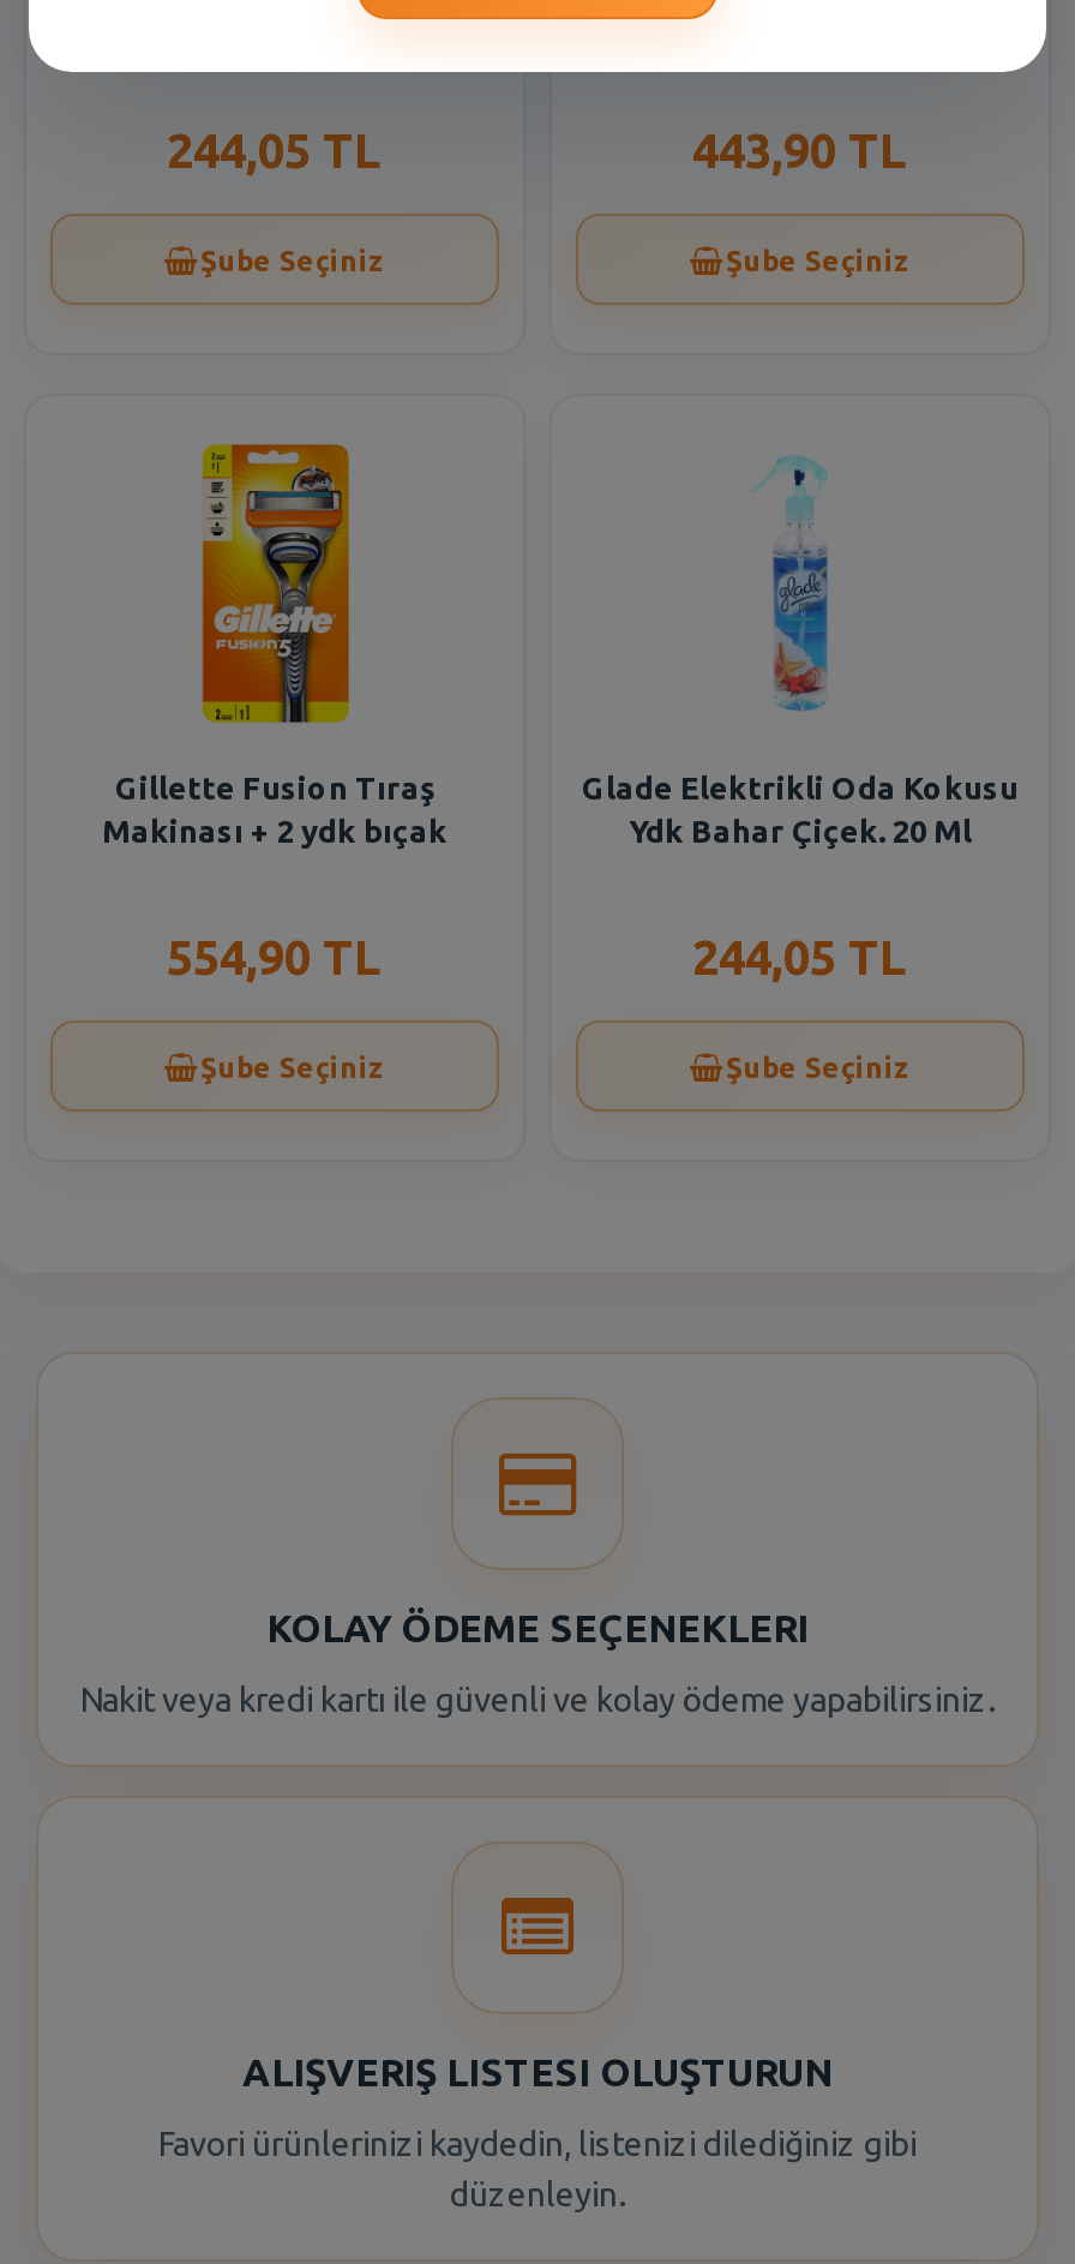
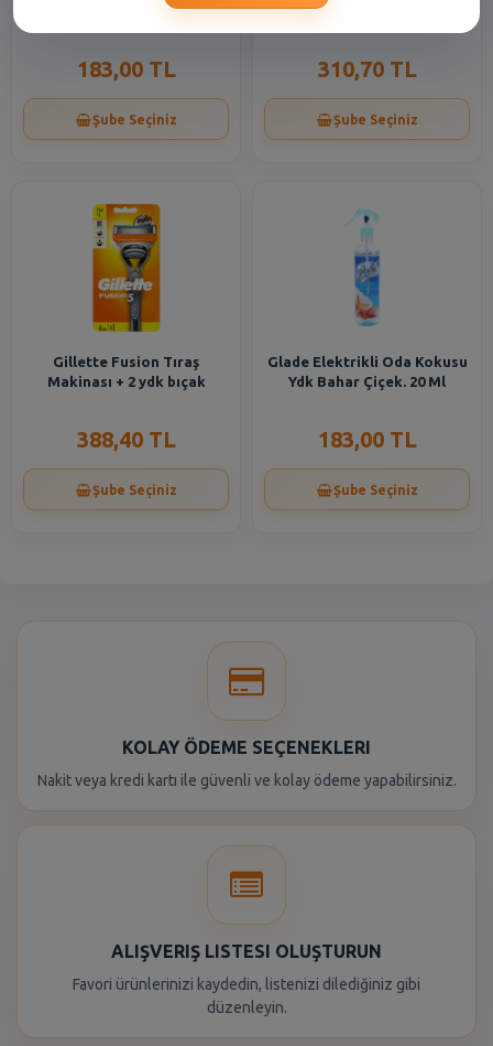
- 244,05 TL
+ 183,00 TL

- 443,90 TL
+ 310,70 TL

- 554,90 TL
+ 388,40 TL

- 244,05 TL
+ 183,00 TL
